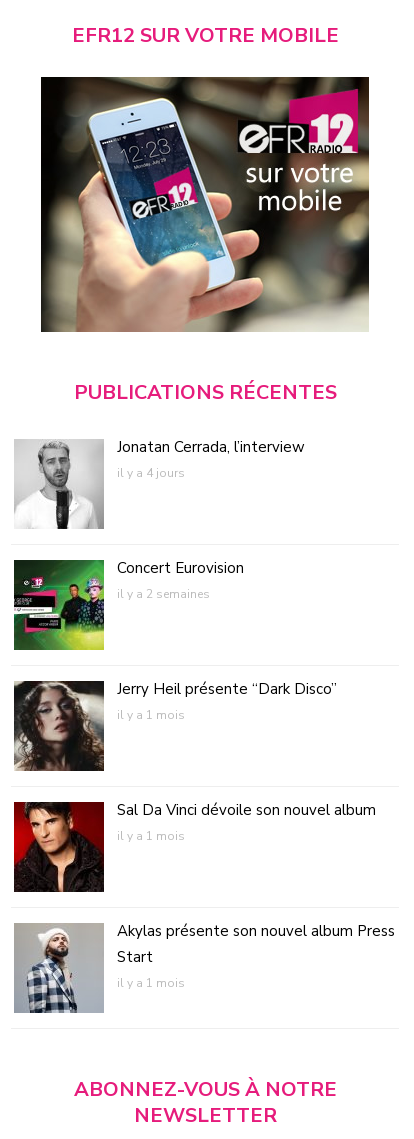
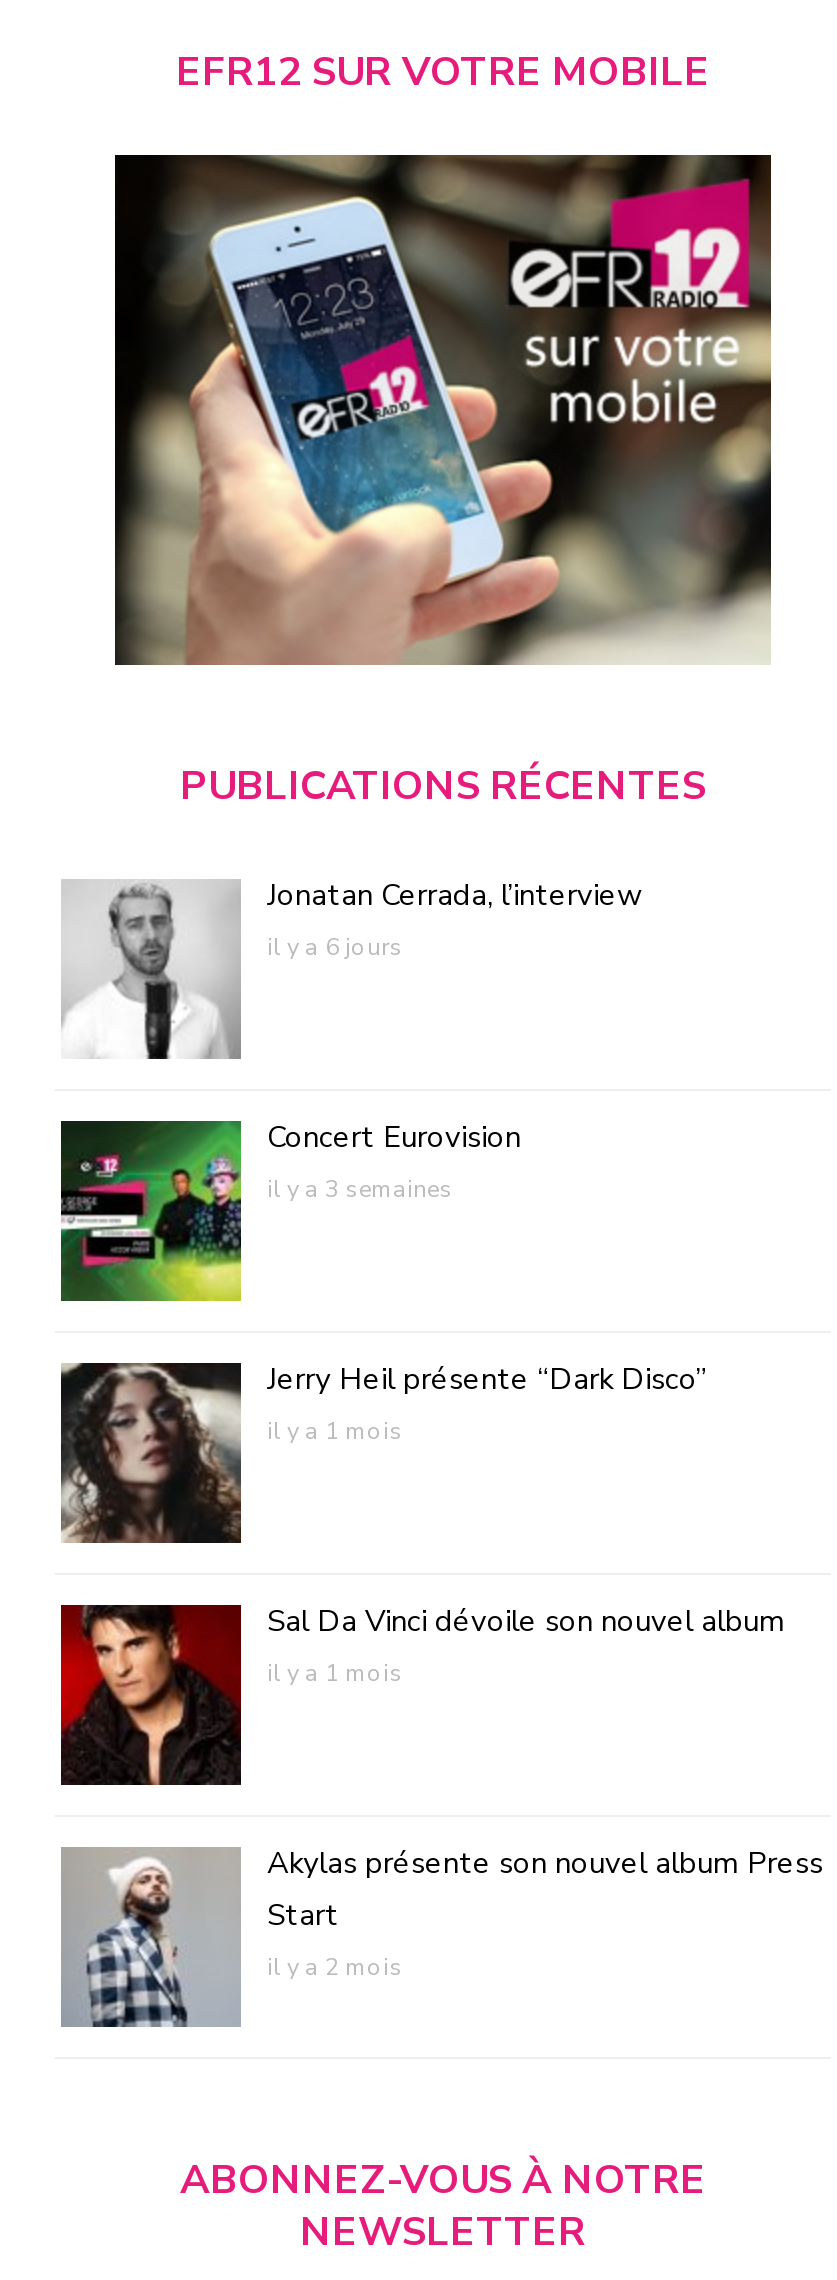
- il y a 4 jours
+ il y a 6 jours

- il y a 2 semaines
+ il y a 3 semaines

- il y a 1 mois
+ il y a 2 mois
